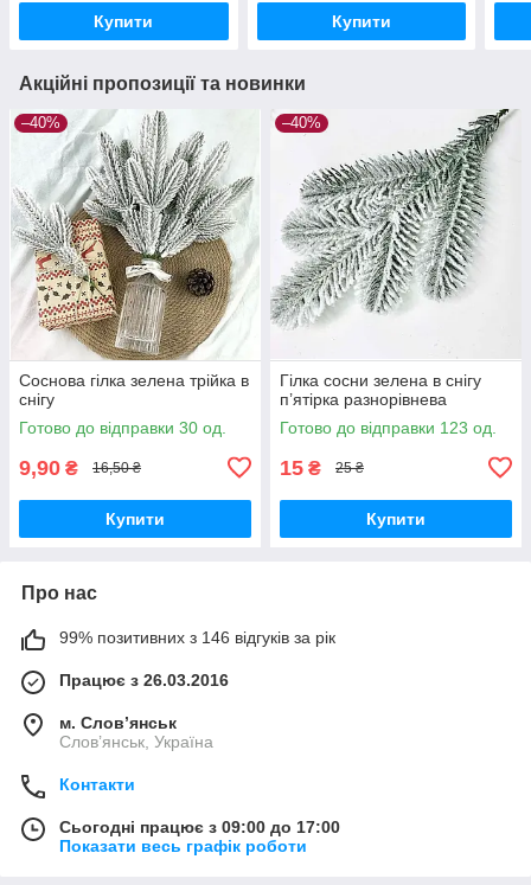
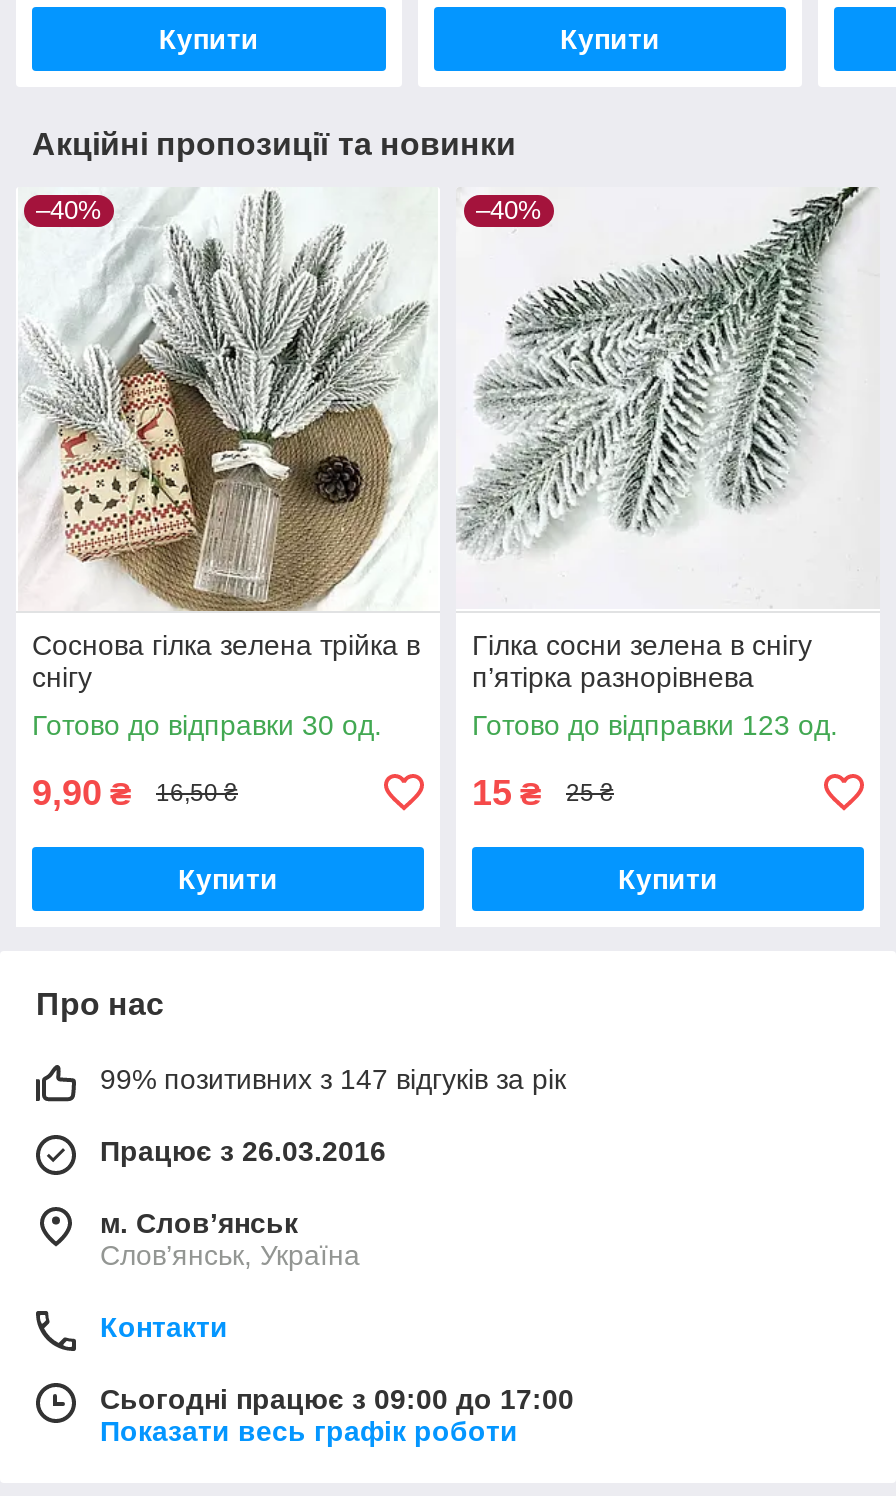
- 99% позитивних з 146 відгуків за рік
+ 99% позитивних з 147 відгуків за рік
